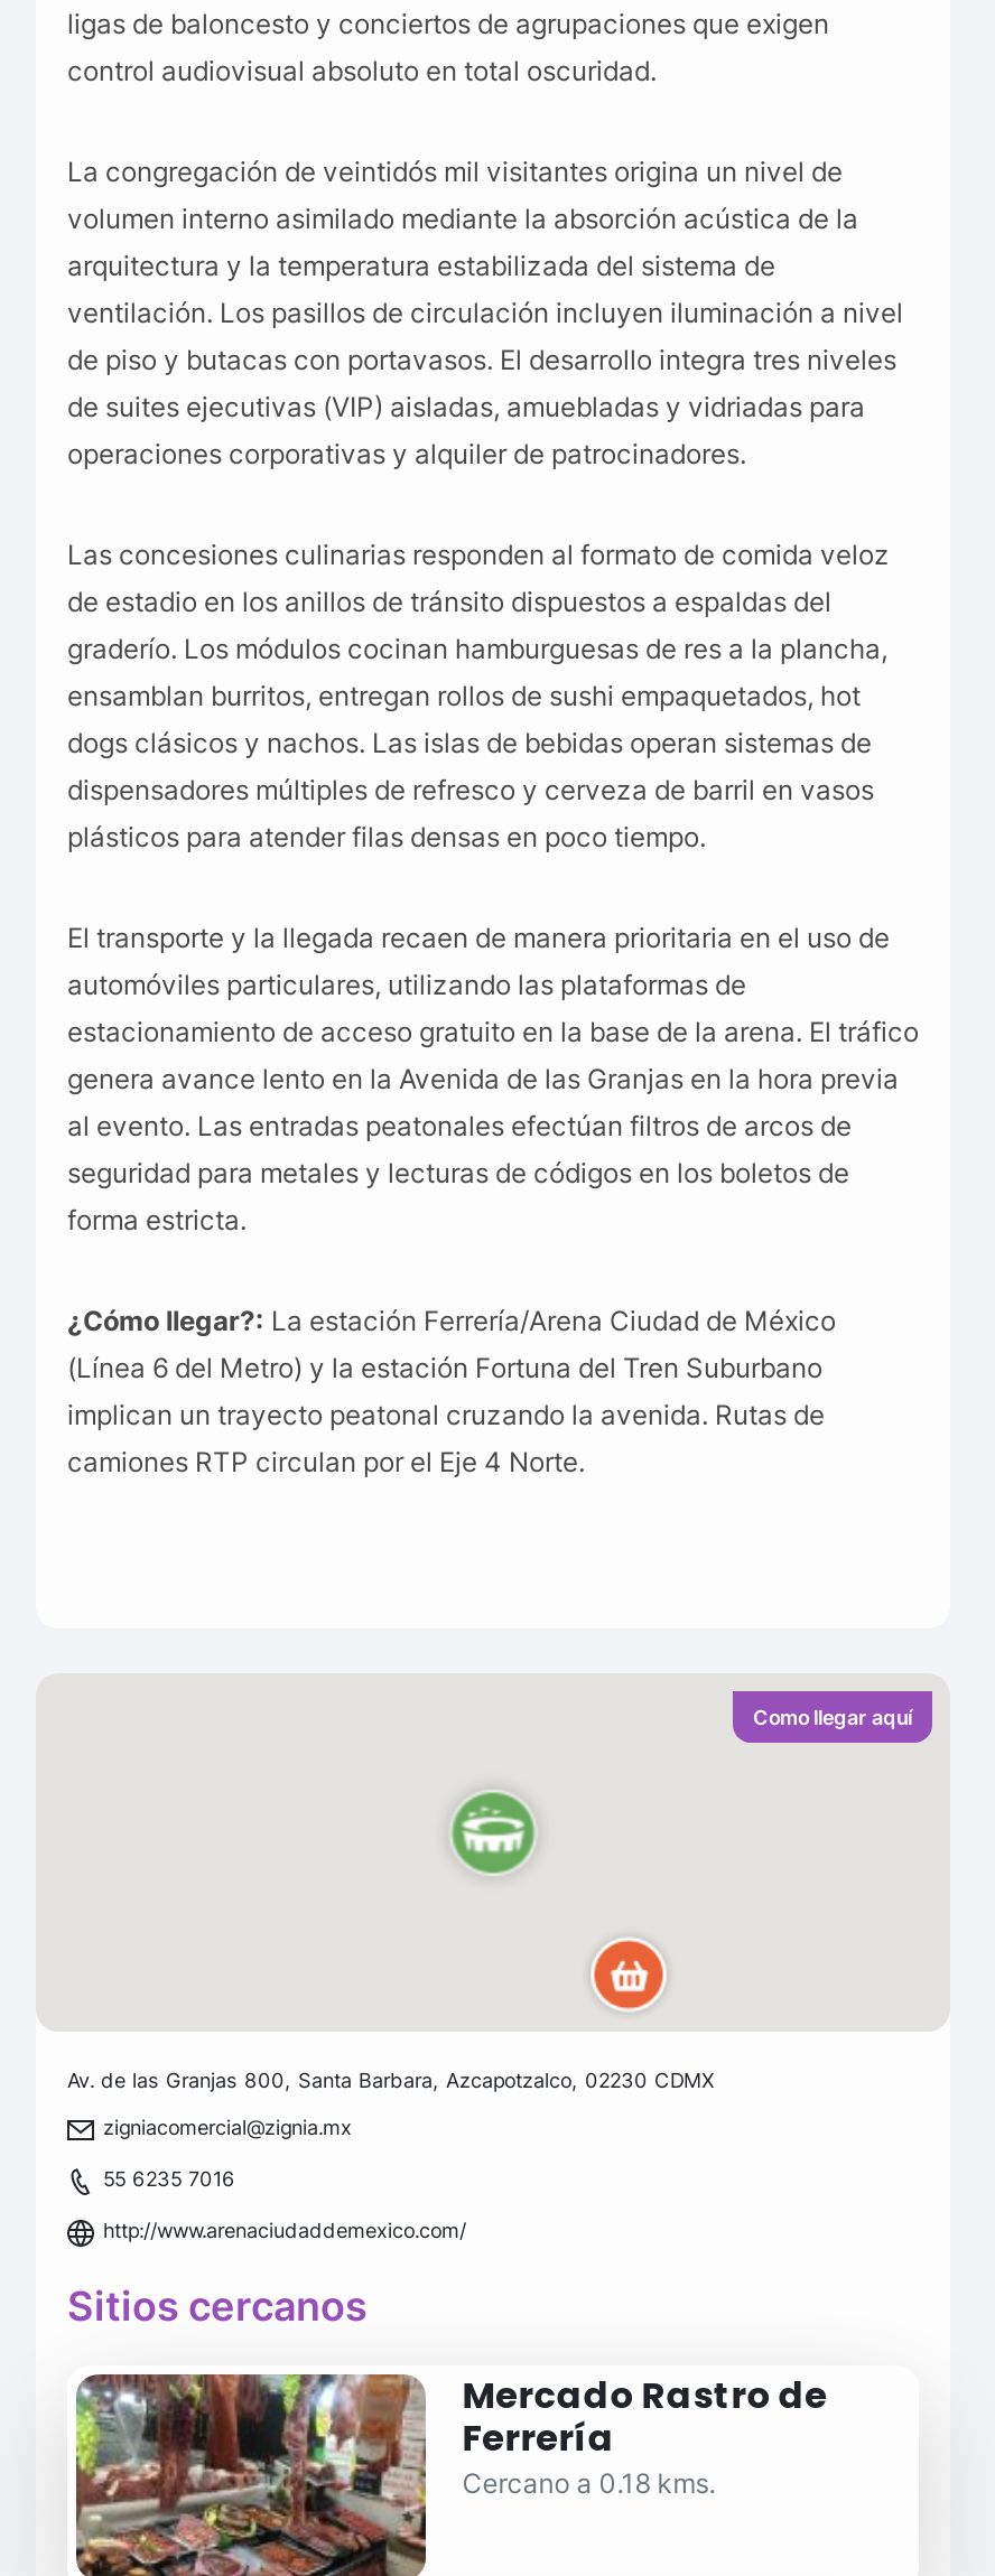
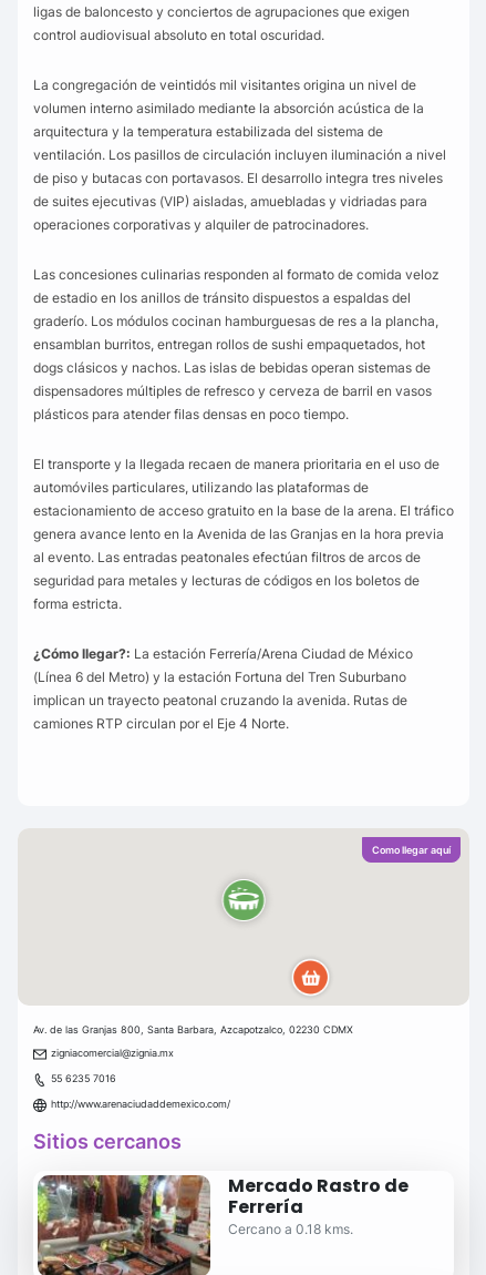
- [image]
+ [image]
